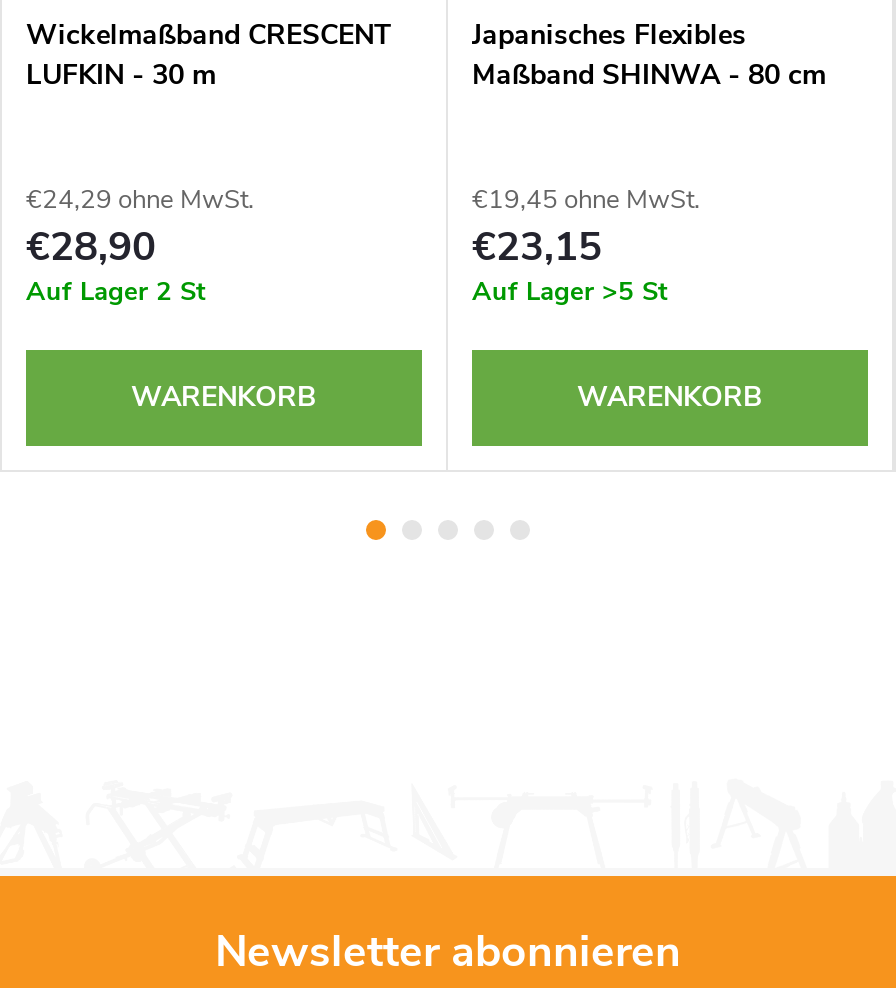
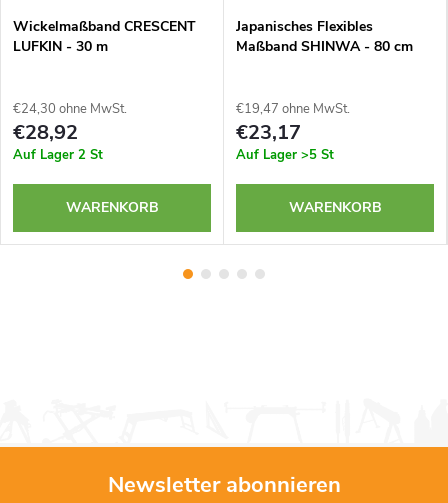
- €24,29 ohne MwSt.
+ €24,30 ohne MwSt.

- €19,45 ohne MwSt.
+ €19,47 ohne MwSt.

- €28,90
+ €28,92

- €23,15
+ €23,17
